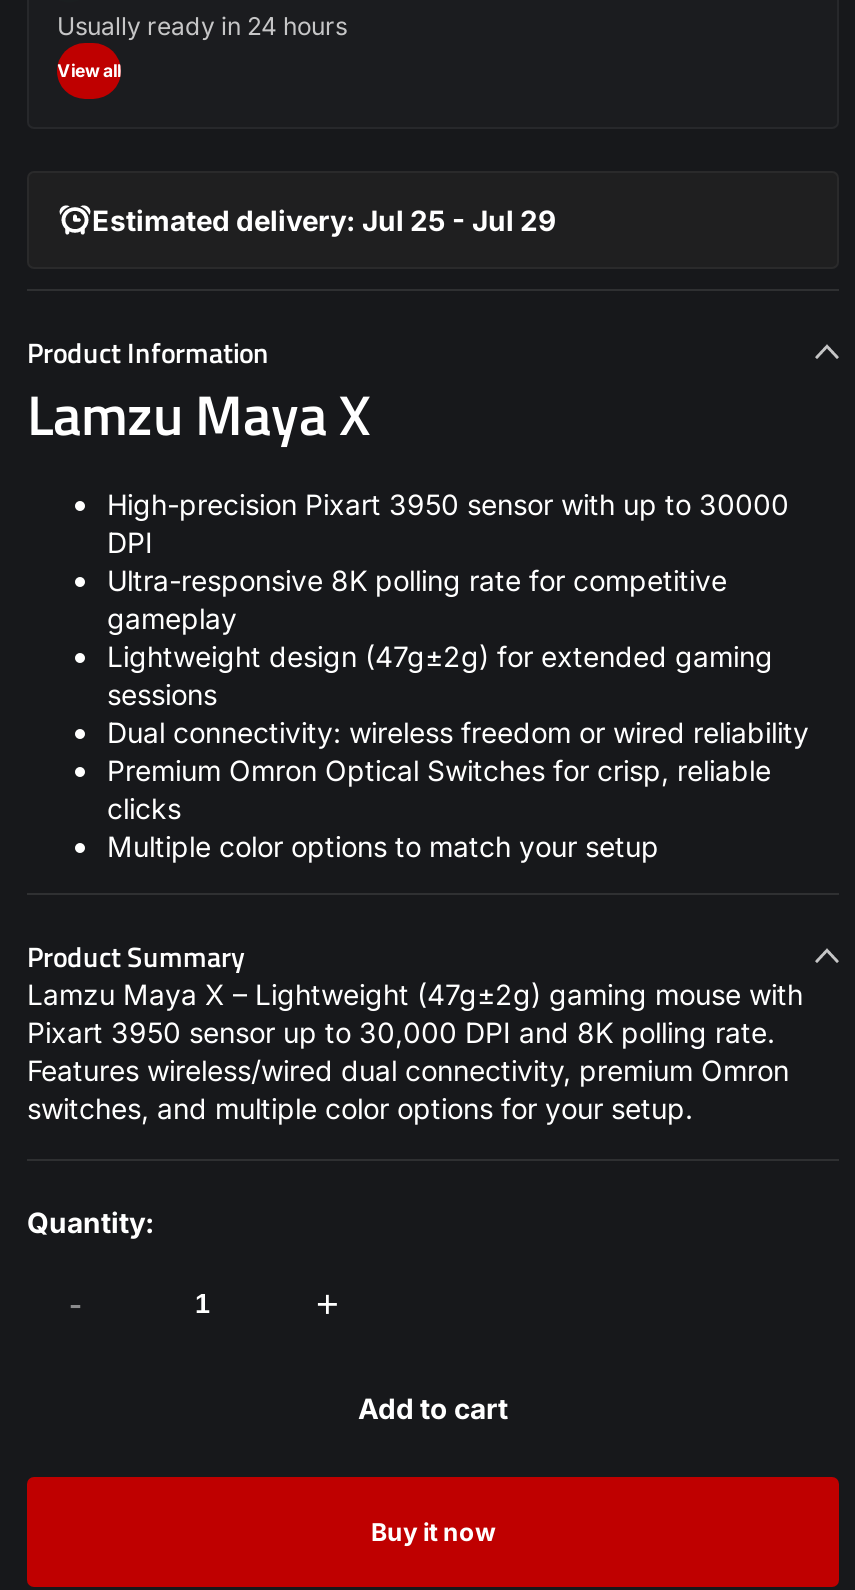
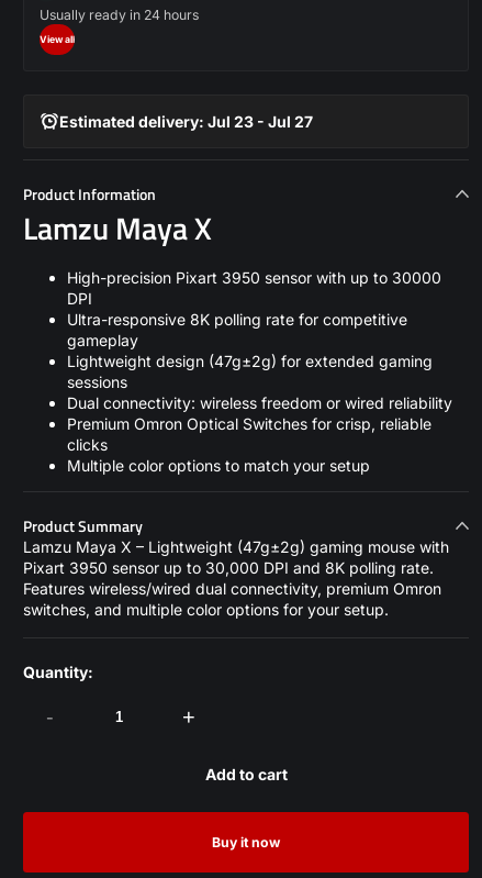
- Estimated delivery: Jul 25 - Jul 29
+ Estimated delivery: Jul 23 - Jul 27
